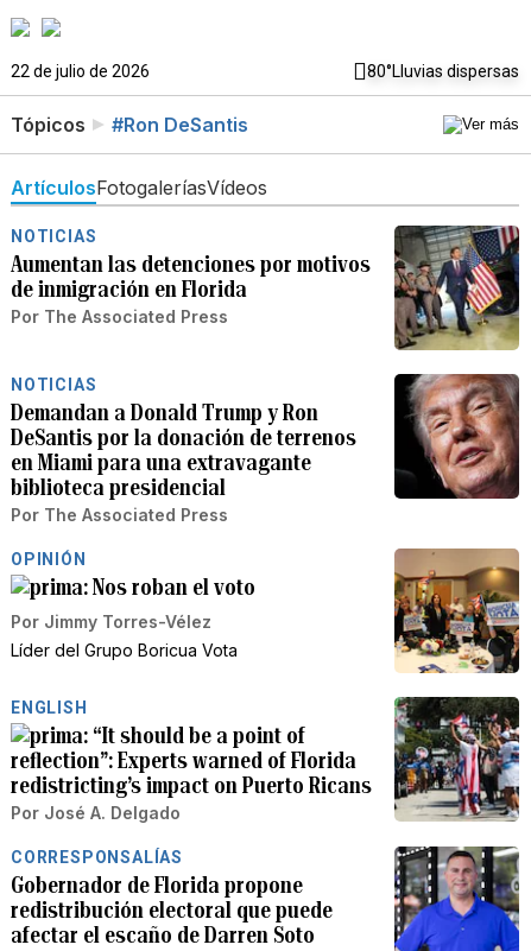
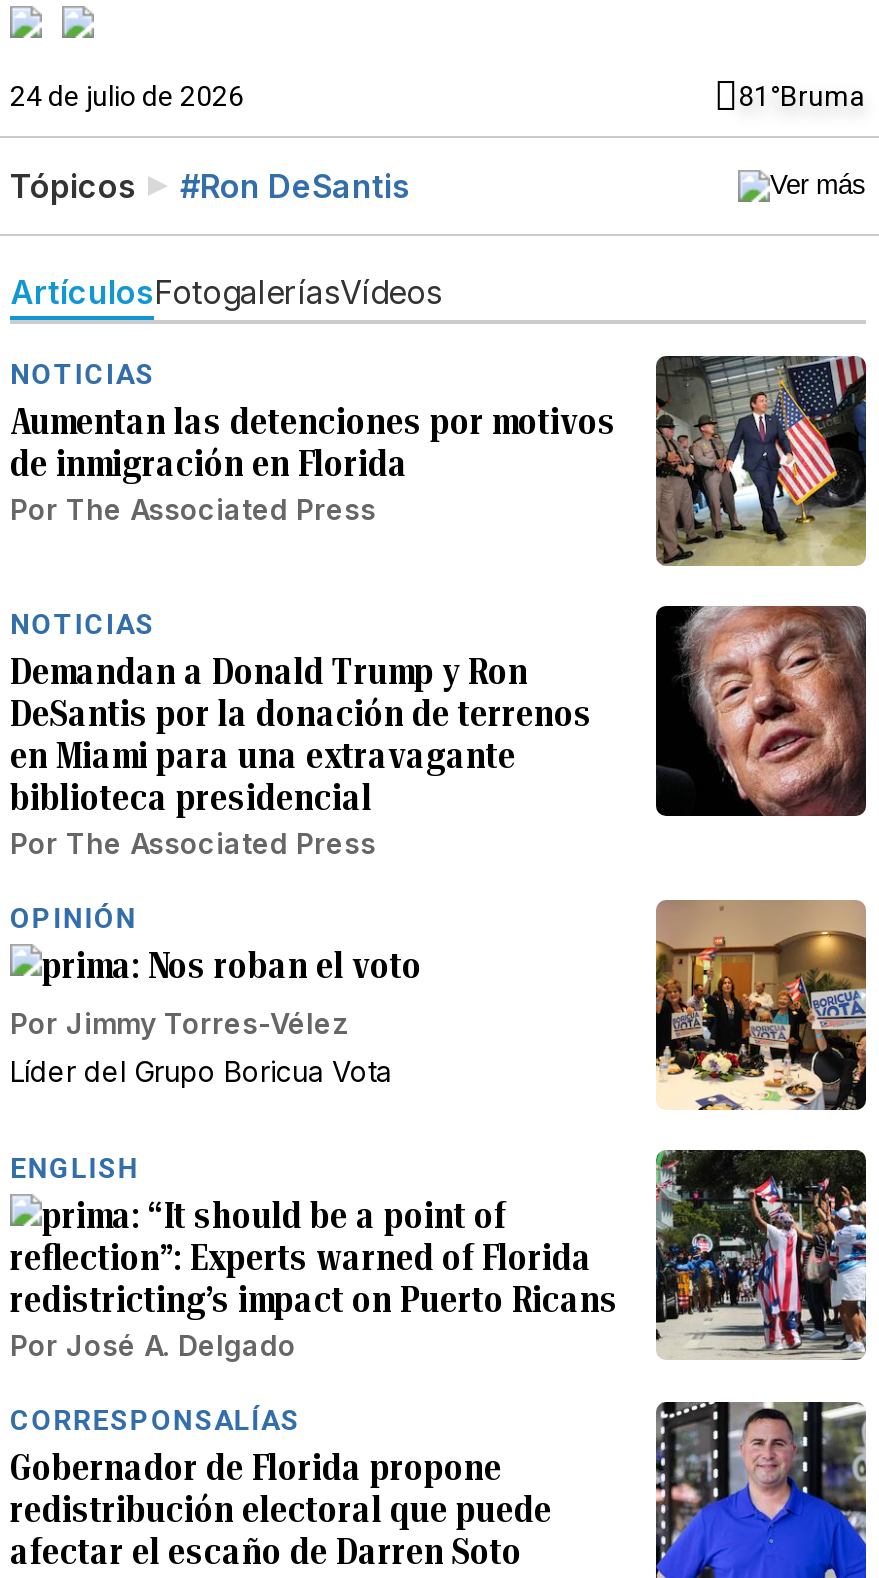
- 22 de julio de 2026
- 80°Lluvias dispersas
+ 24 de julio de 2026
+ 81°Bruma
